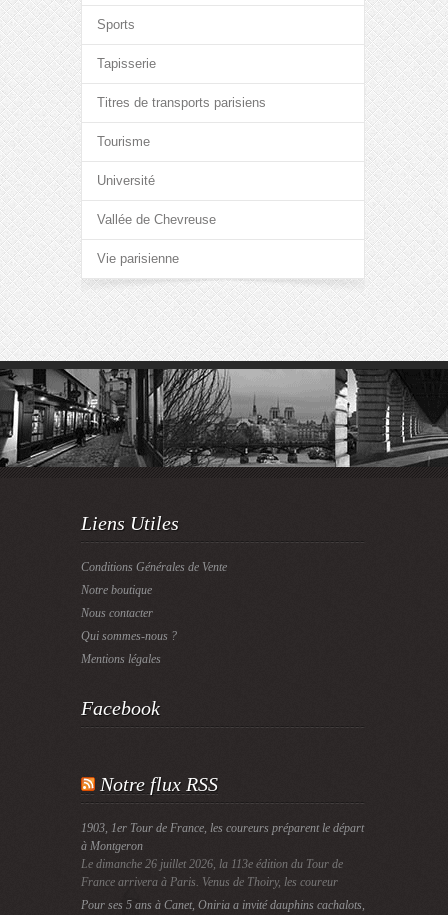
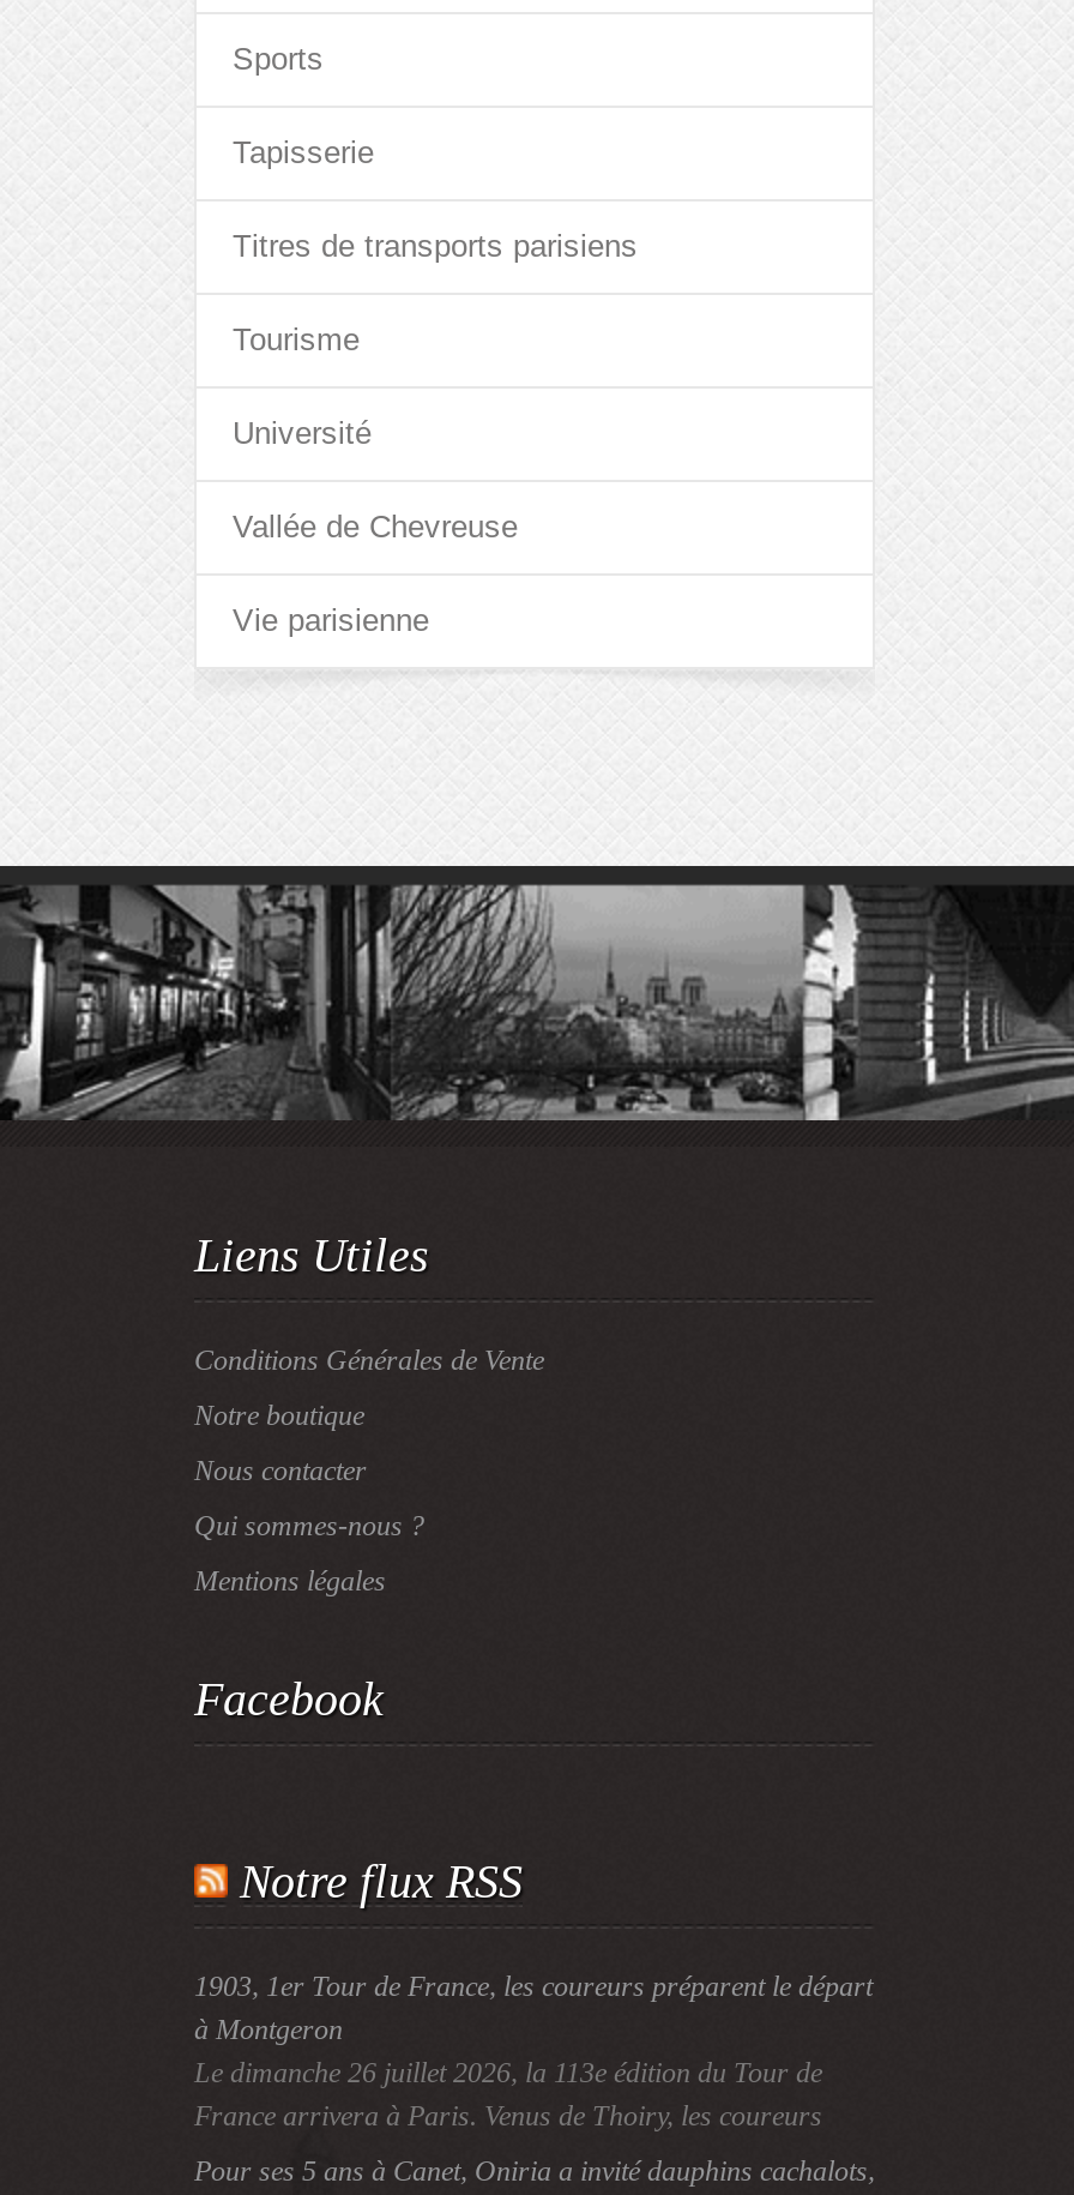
- France arrivera à Paris. Venus de Thoiry, les coureur
+ France arrivera à Paris. Venus de Thoiry, les coureurs
